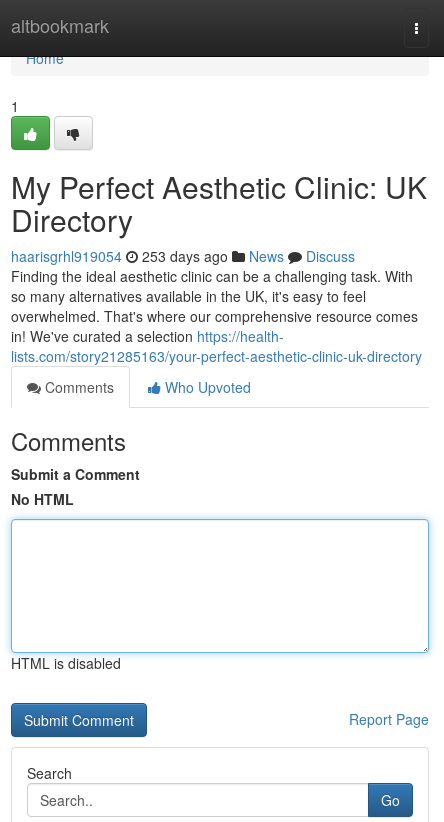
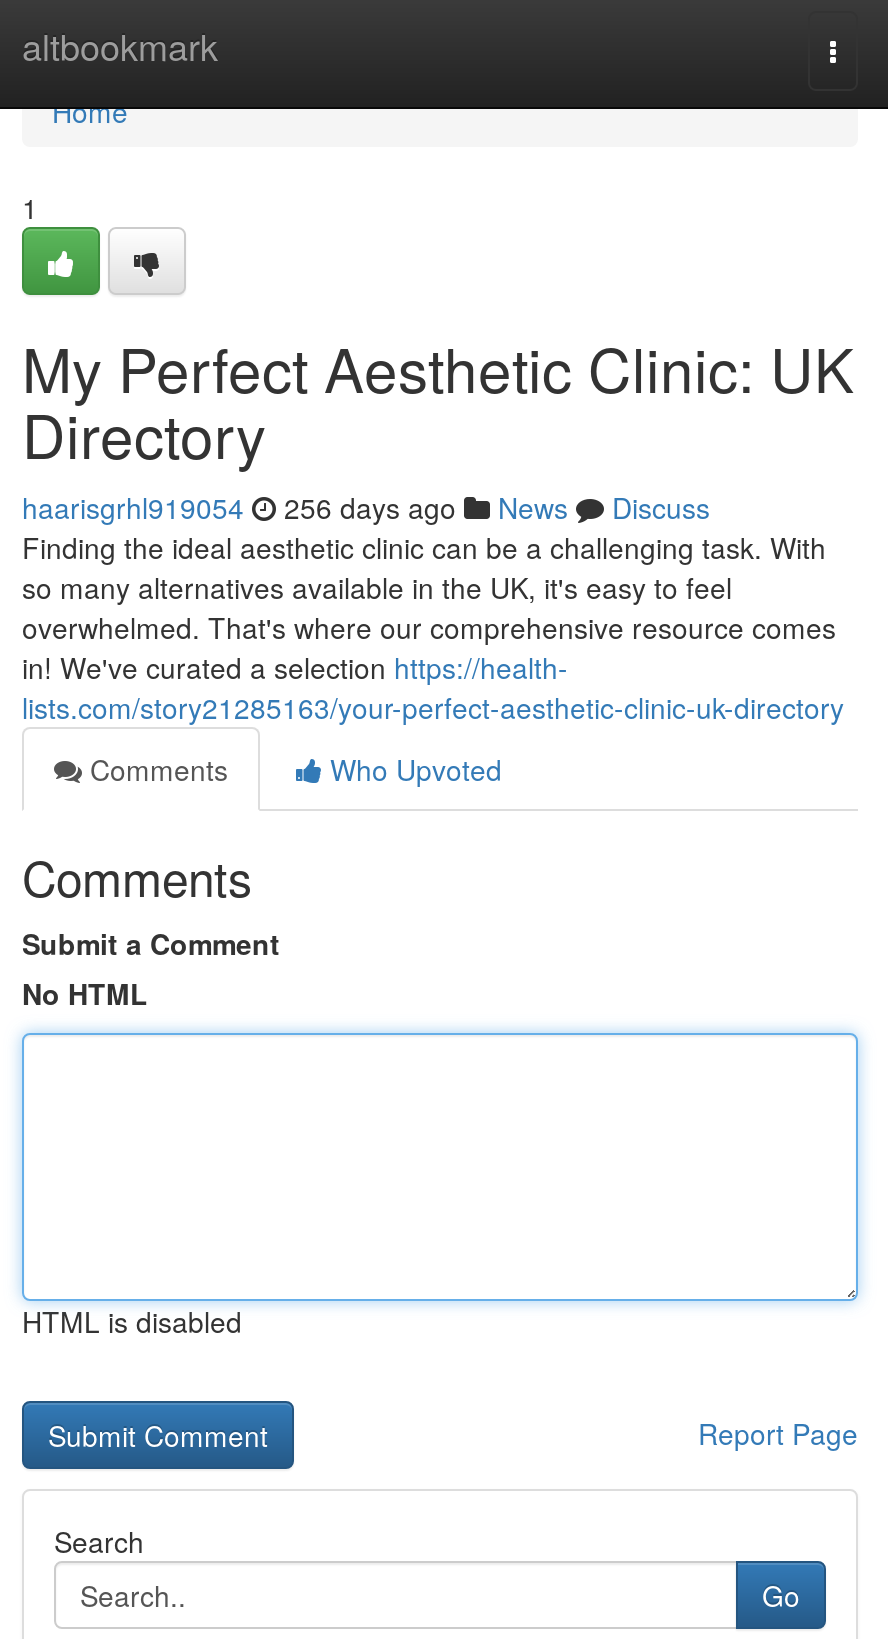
- haarisgrhl919054 253 days ago News Discuss
+ haarisgrhl919054 256 days ago News Discuss
